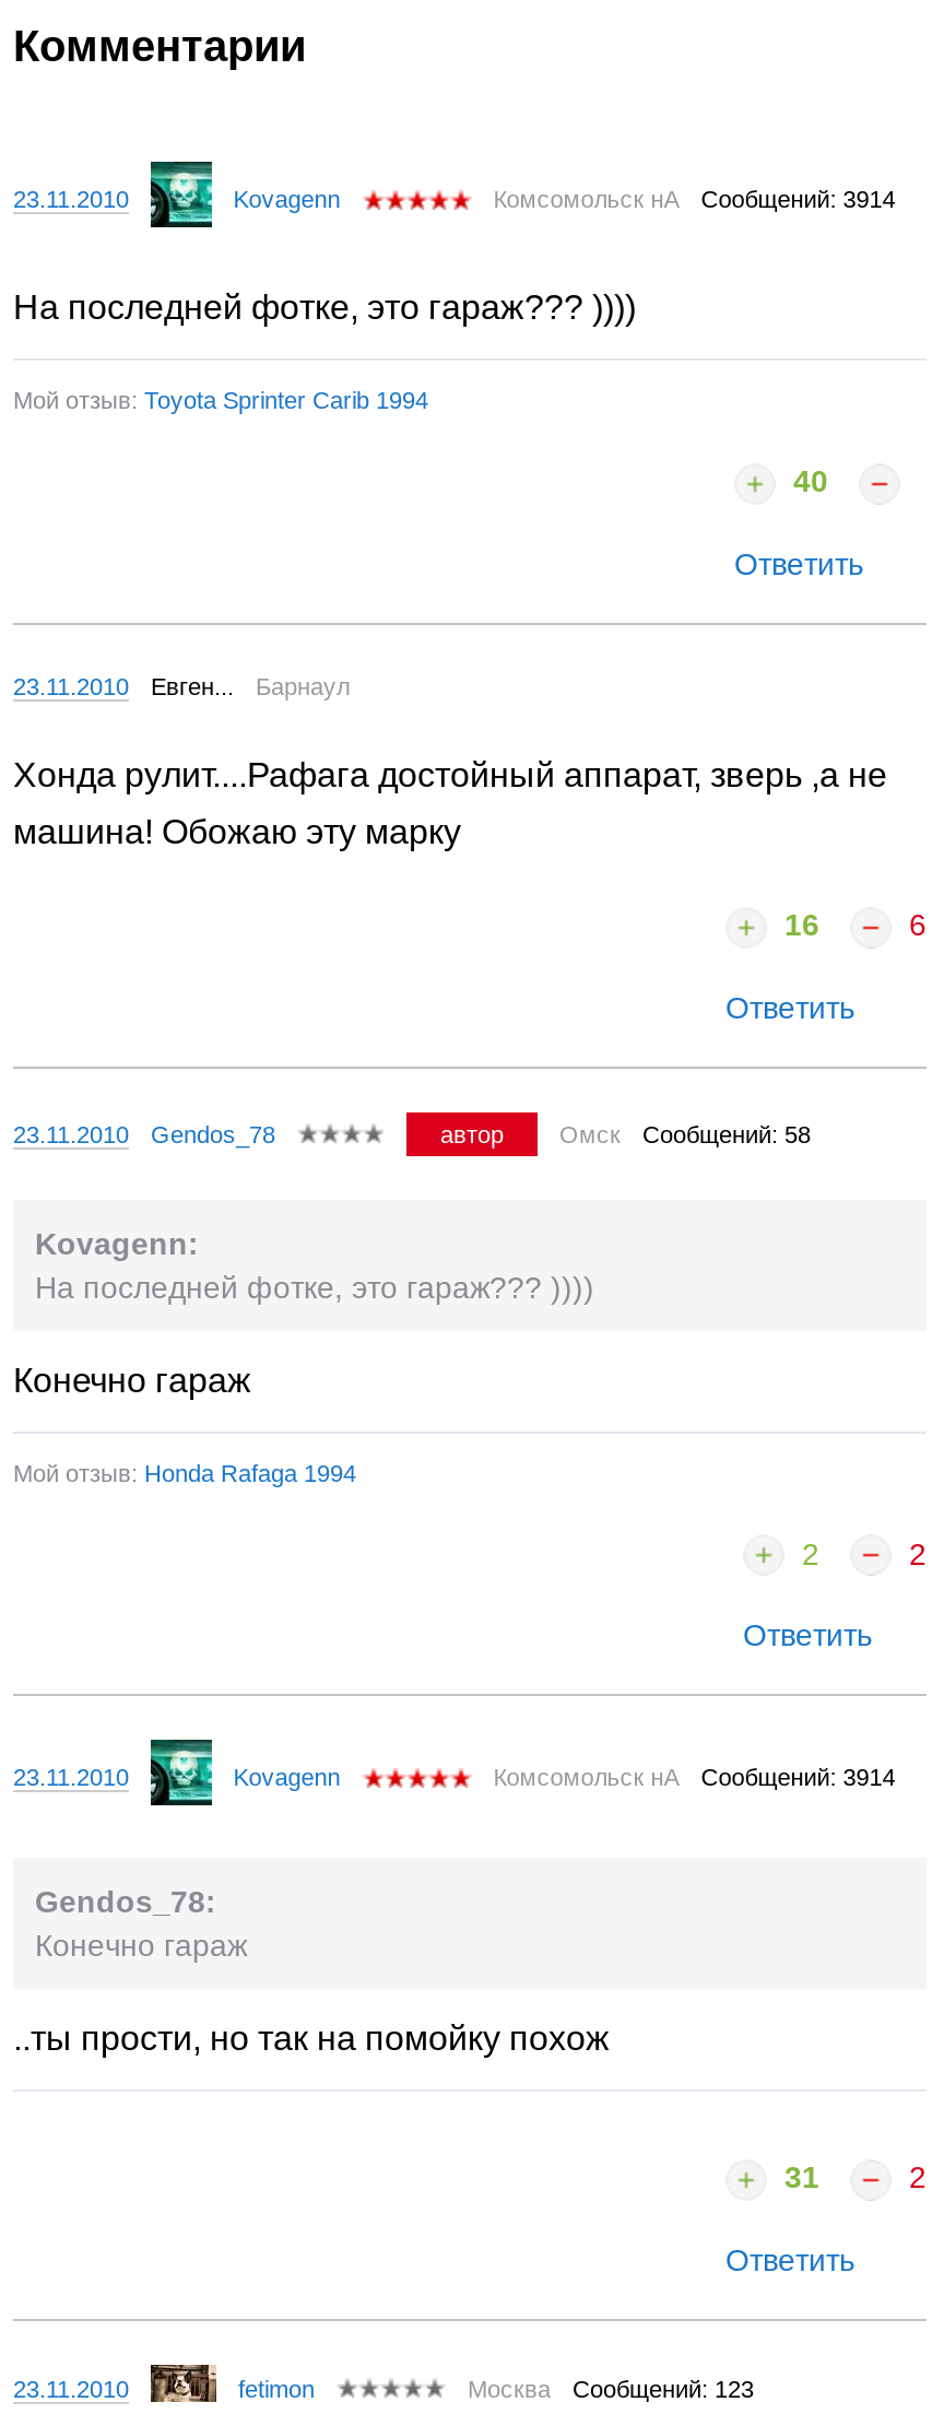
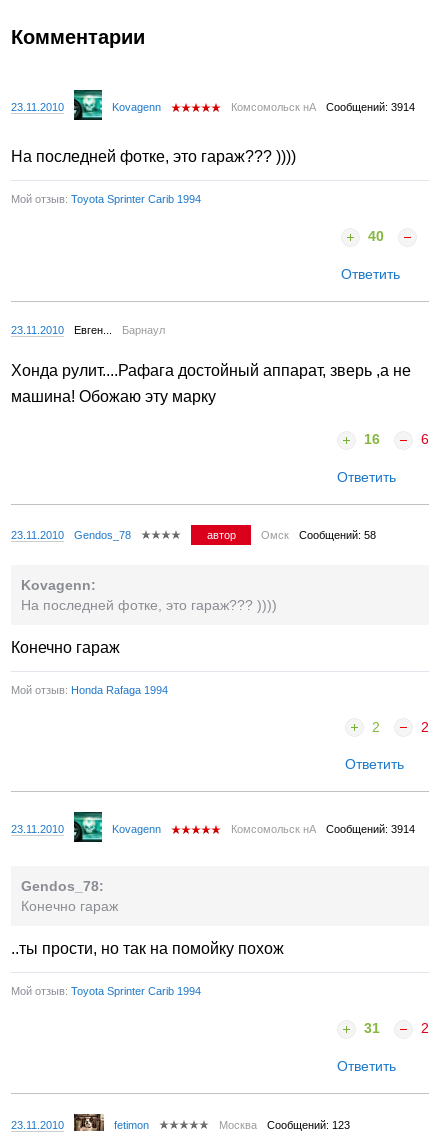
+ Мой отзыв: Toyota Sprinter Carib 1994
